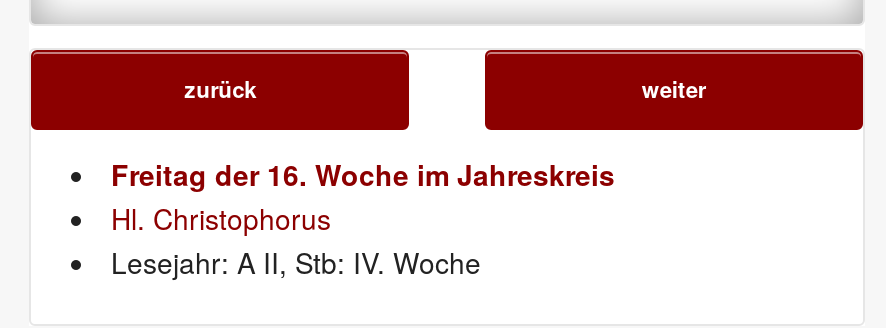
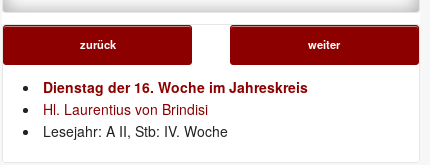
- Freitag der 16. Woche im Jahreskreis
- Hl. Christophorus
+ Dienstag der 16. Woche im Jahreskreis
+ Hl. Laurentius von Brindisi
